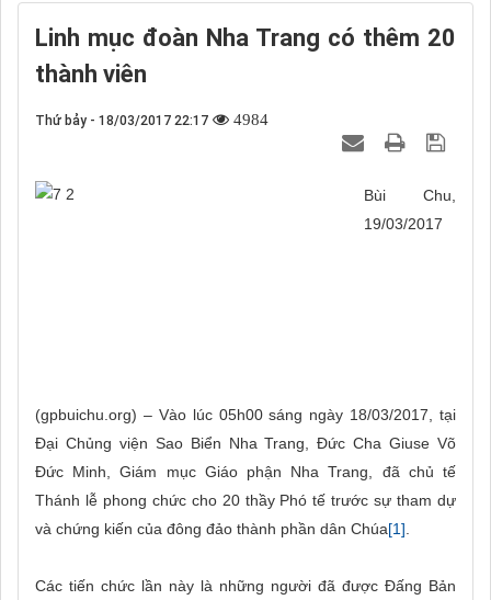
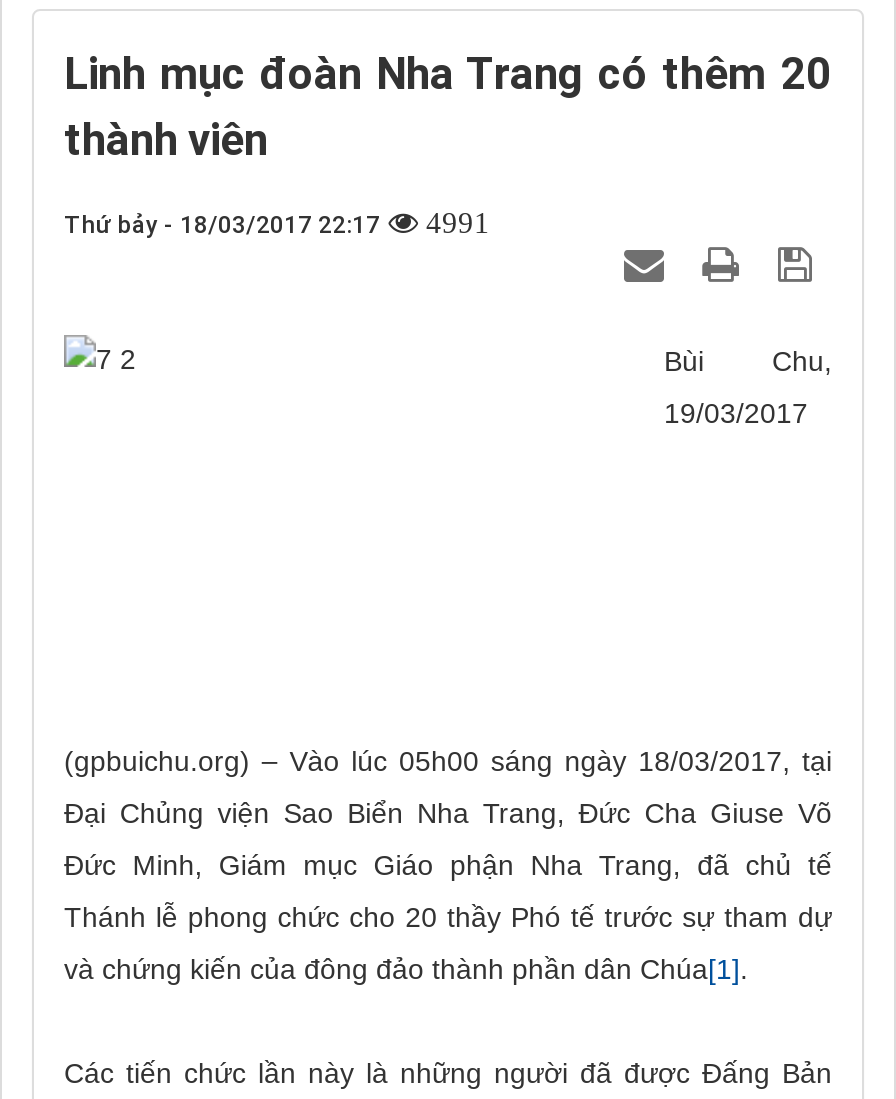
- Thứ bảy - 18/03/2017 22:17 4984
+ Thứ bảy - 18/03/2017 22:17 4991
